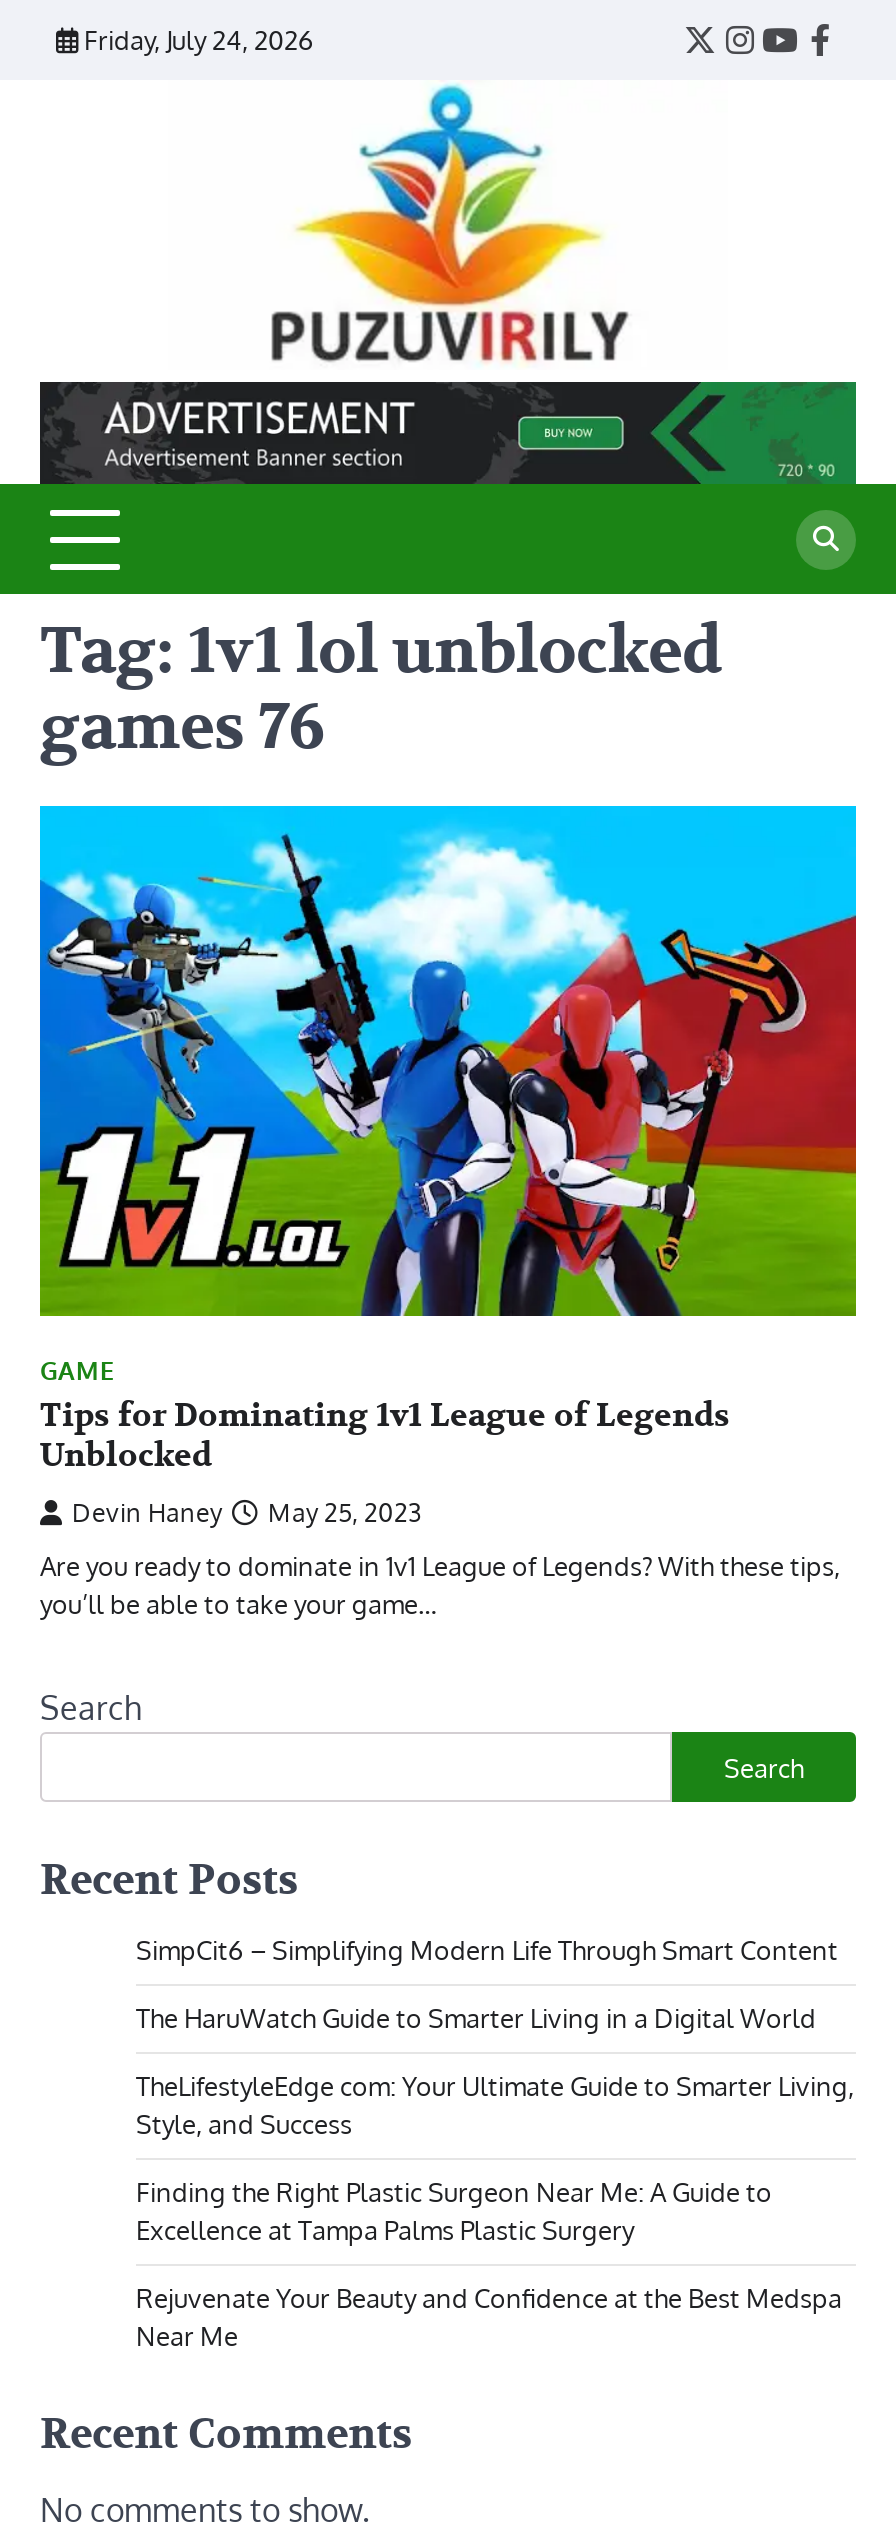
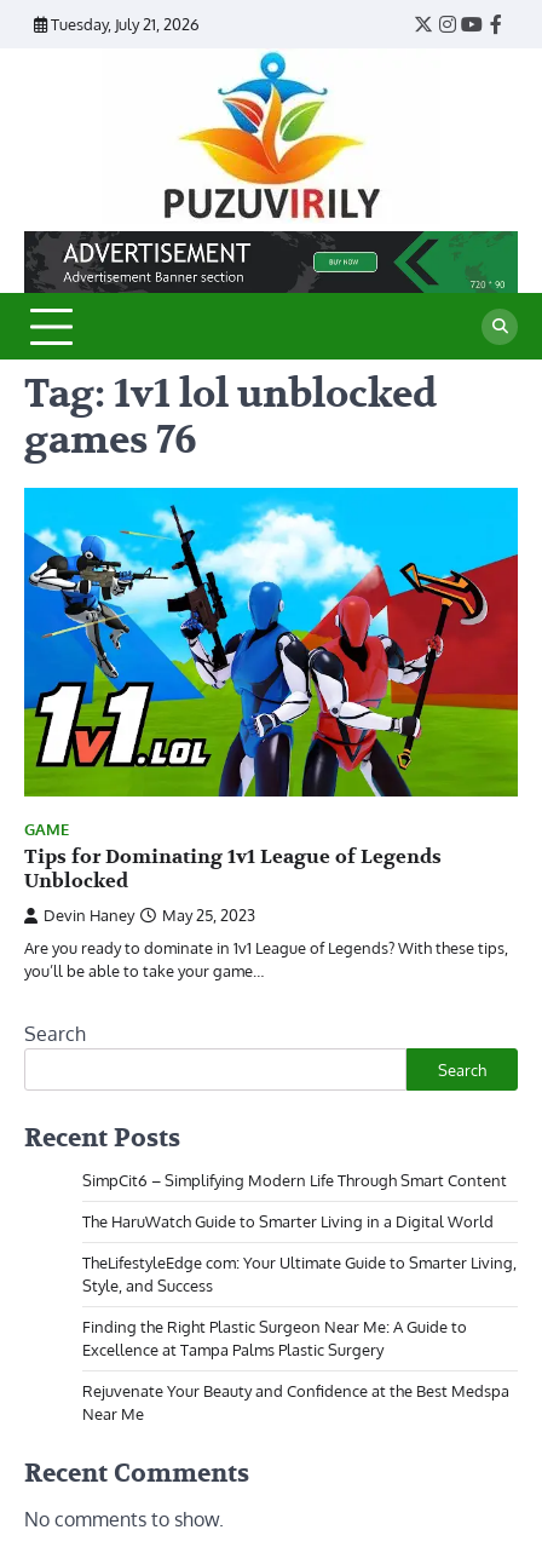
- Friday, July 24, 2026
+ Tuesday, July 21, 2026
